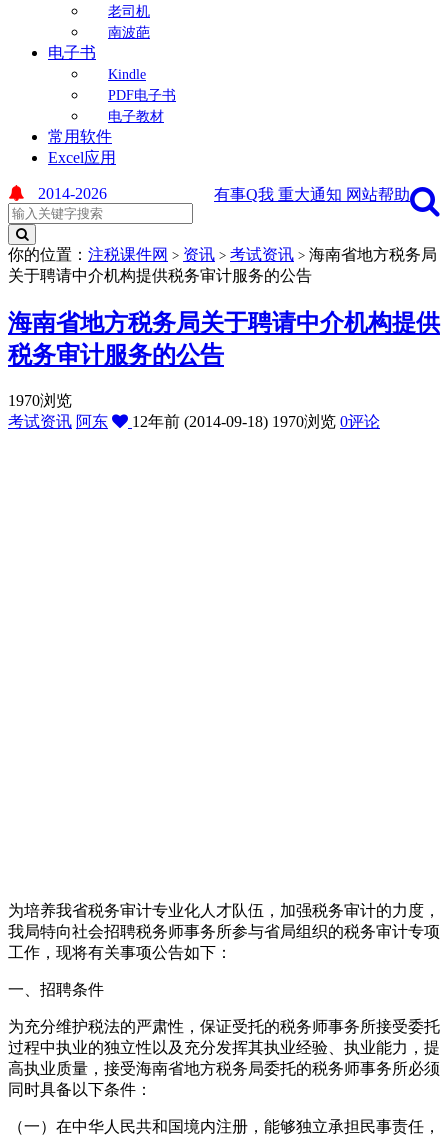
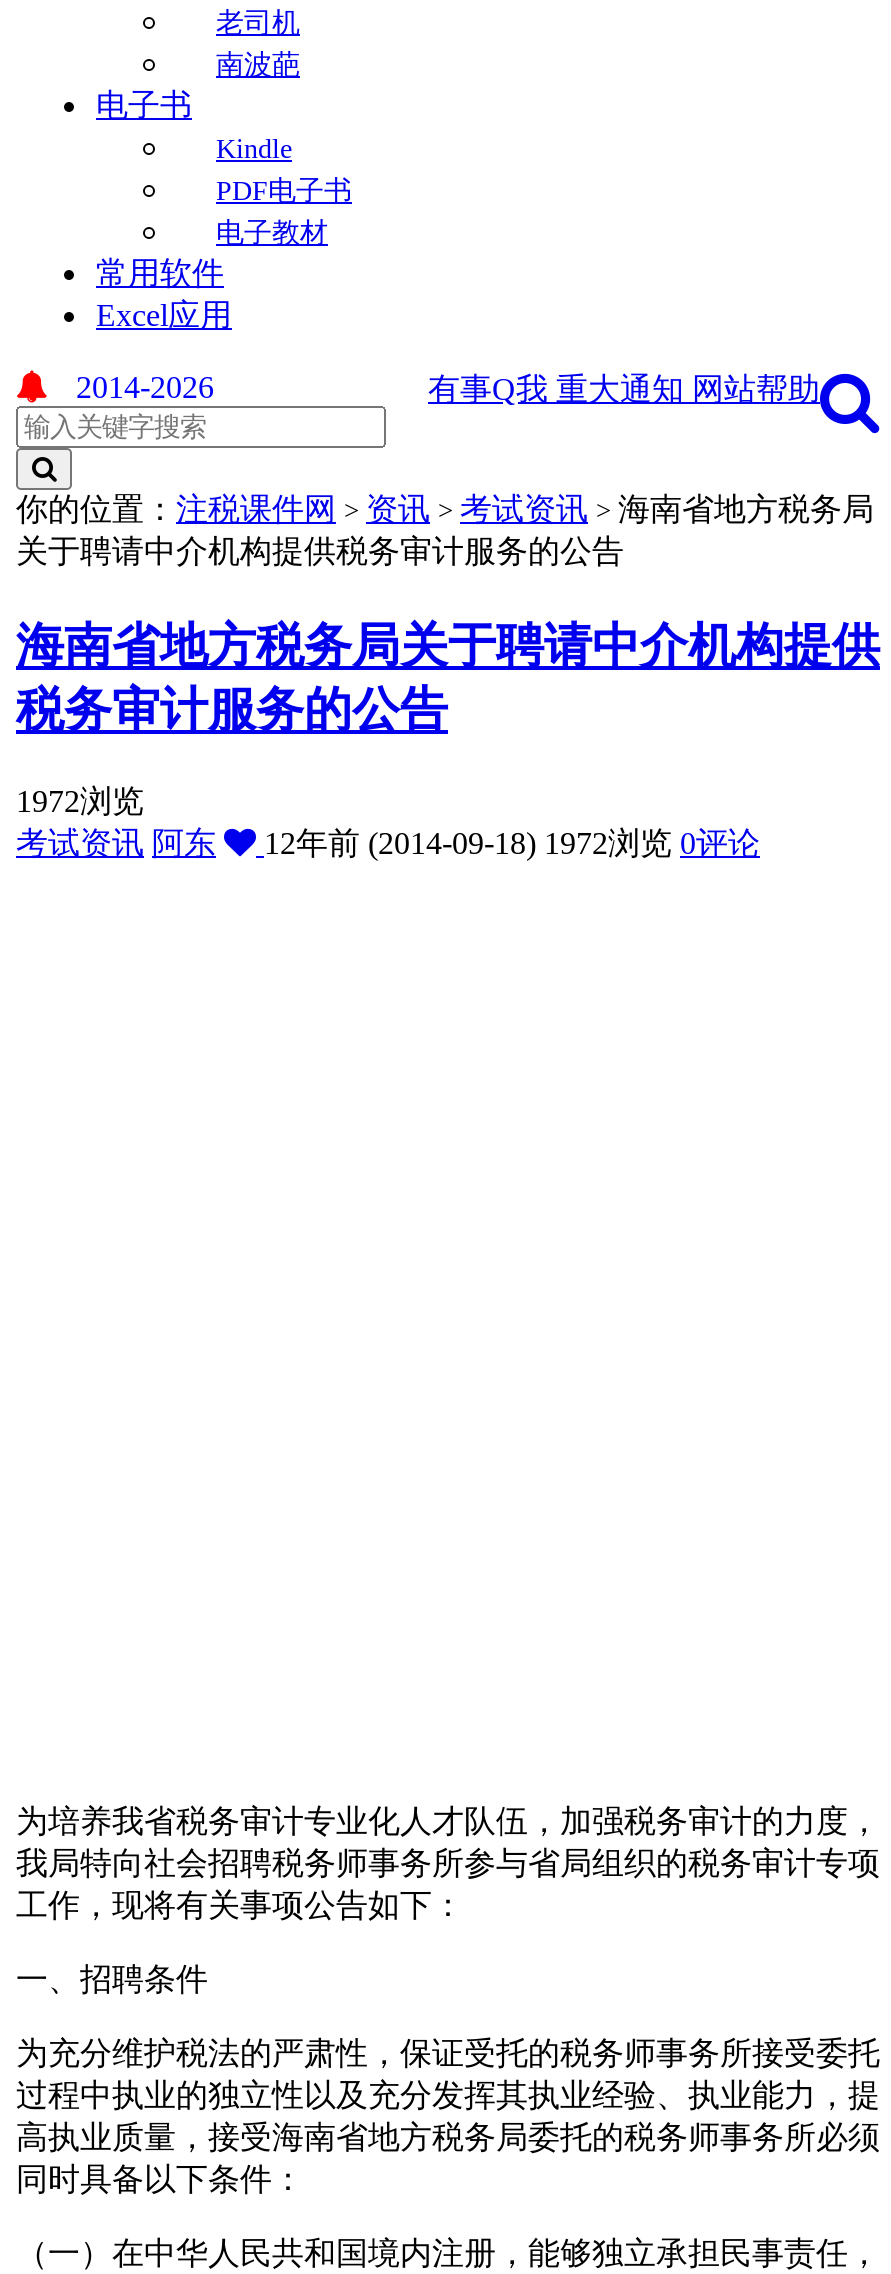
- 1970浏览
+ 1972浏览

- 12年前 (2014-09-18) 1970浏览 0评论
+ 12年前 (2014-09-18) 1972浏览 0评论
